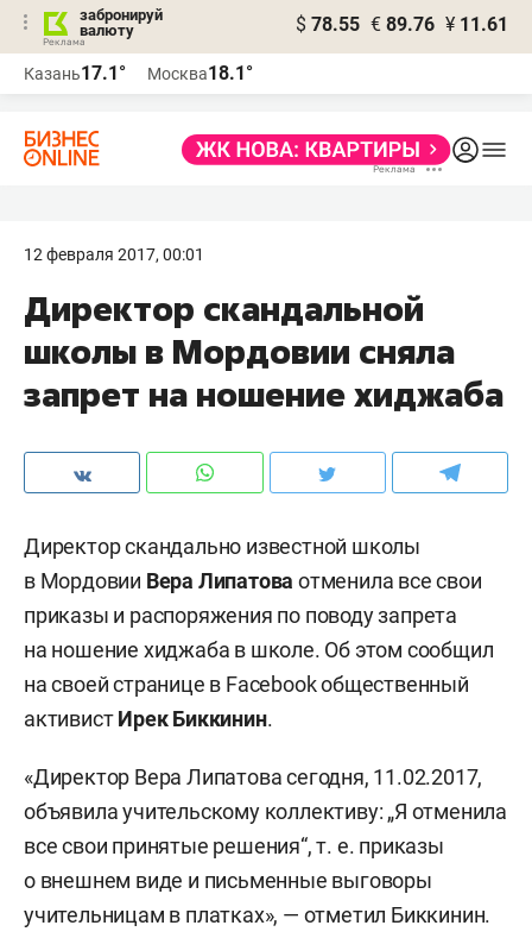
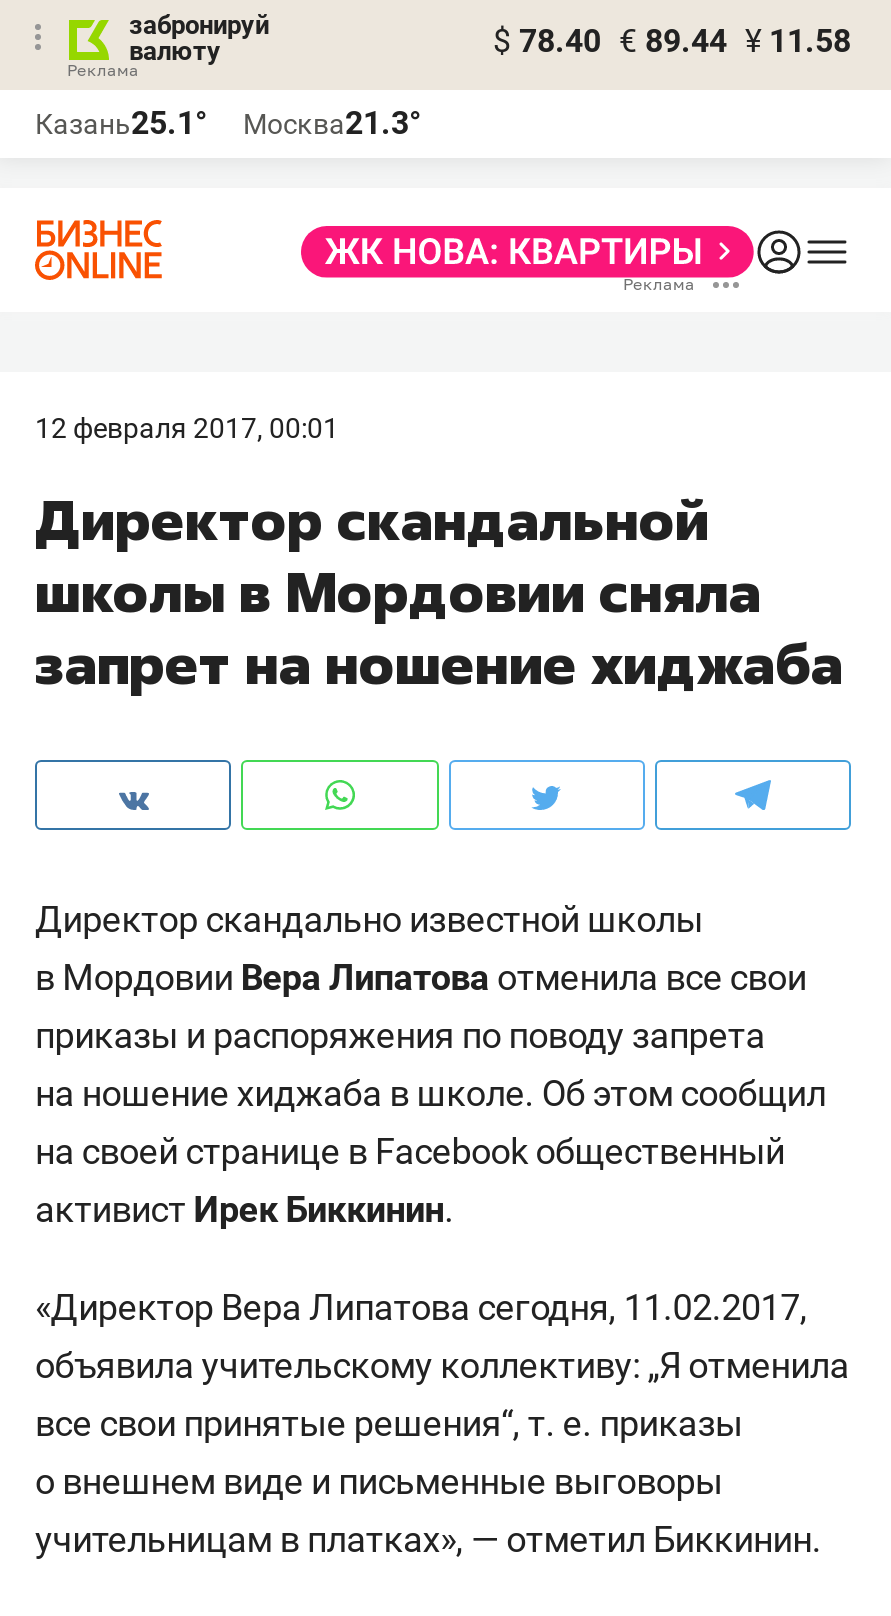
- $ 78.55 € 89.76 ¥ 11.61
+ $ 78.40 € 89.44 ¥ 11.58

- Казань17.1°
+ Казань25.1°

- Москва18.1°
+ Москва21.3°
